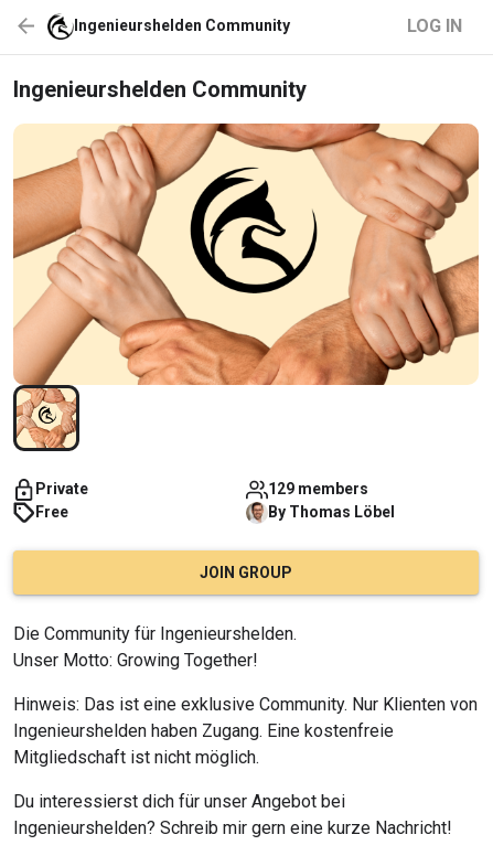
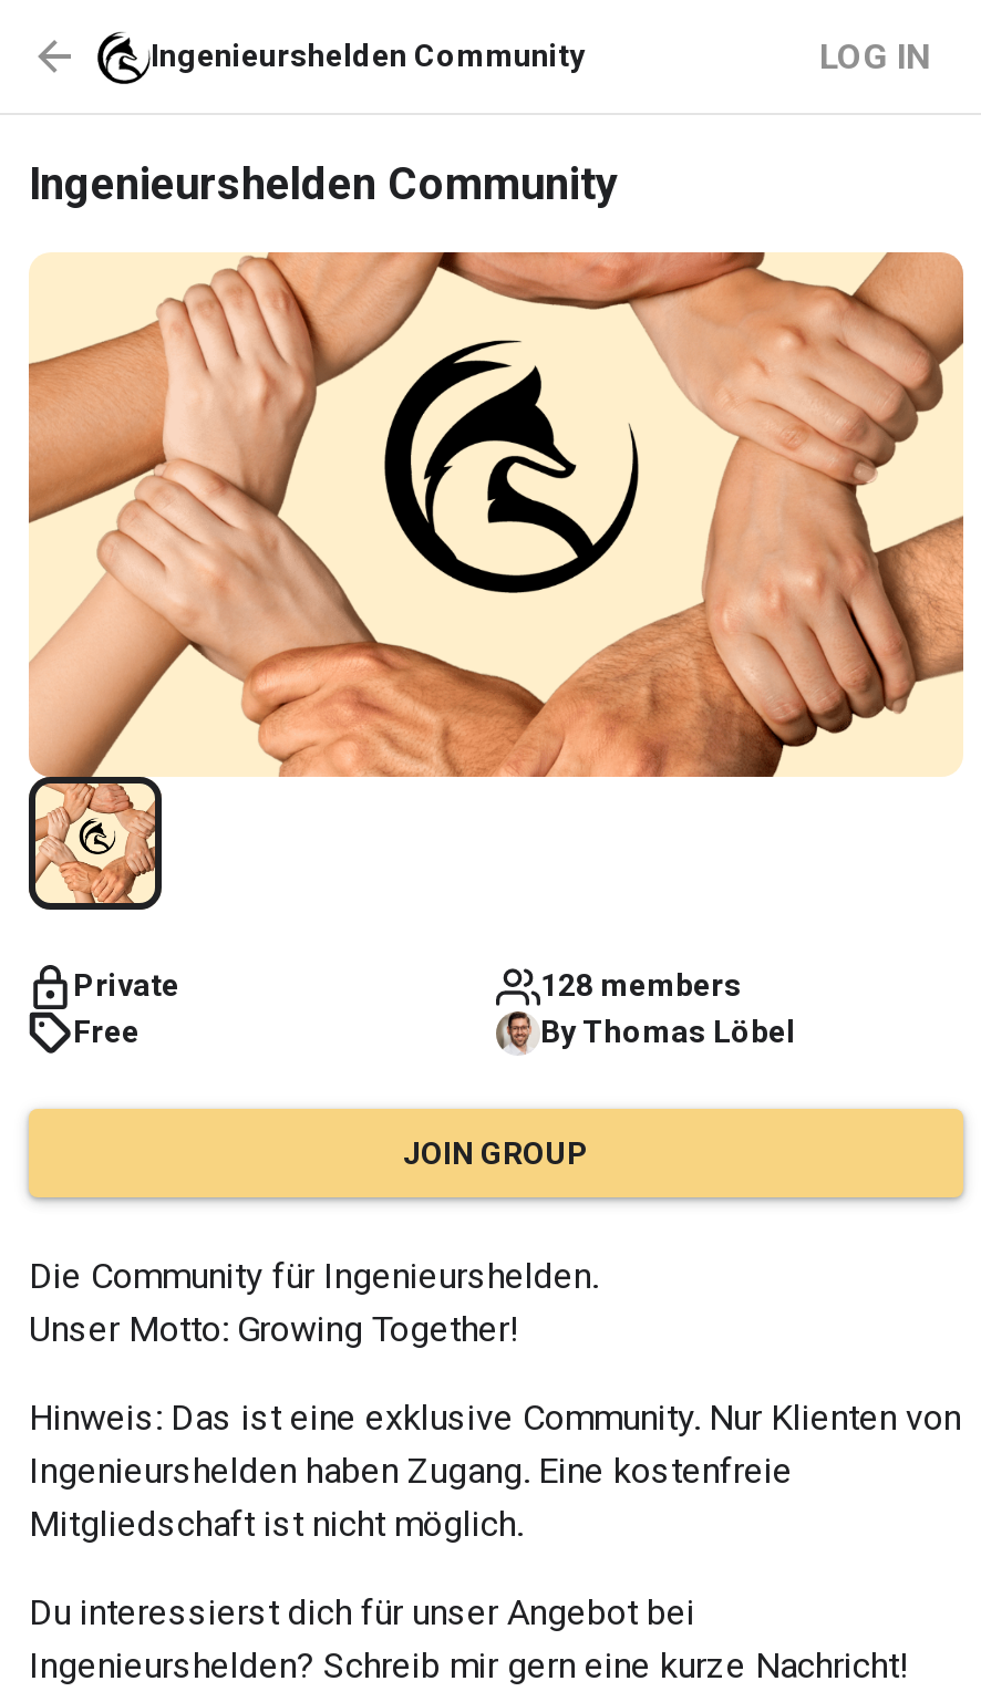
- 129 members
+ 128 members
